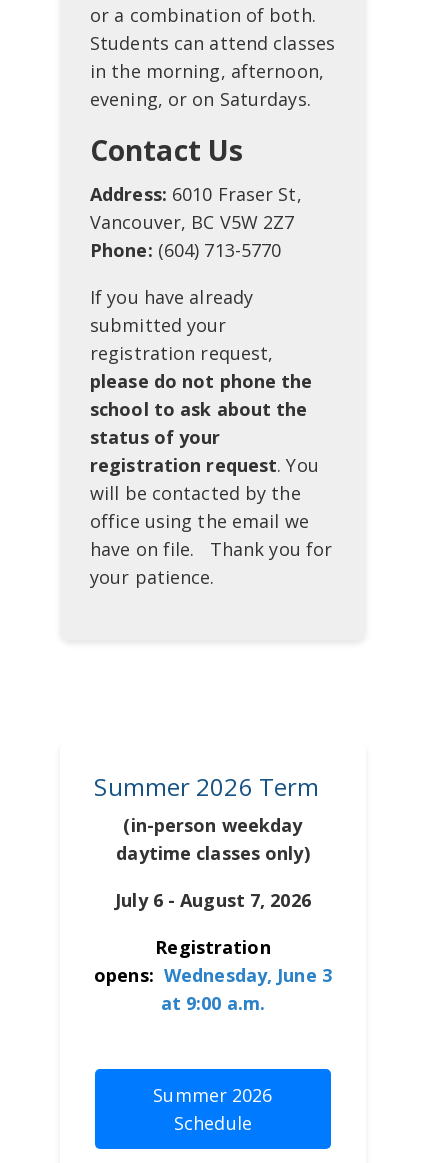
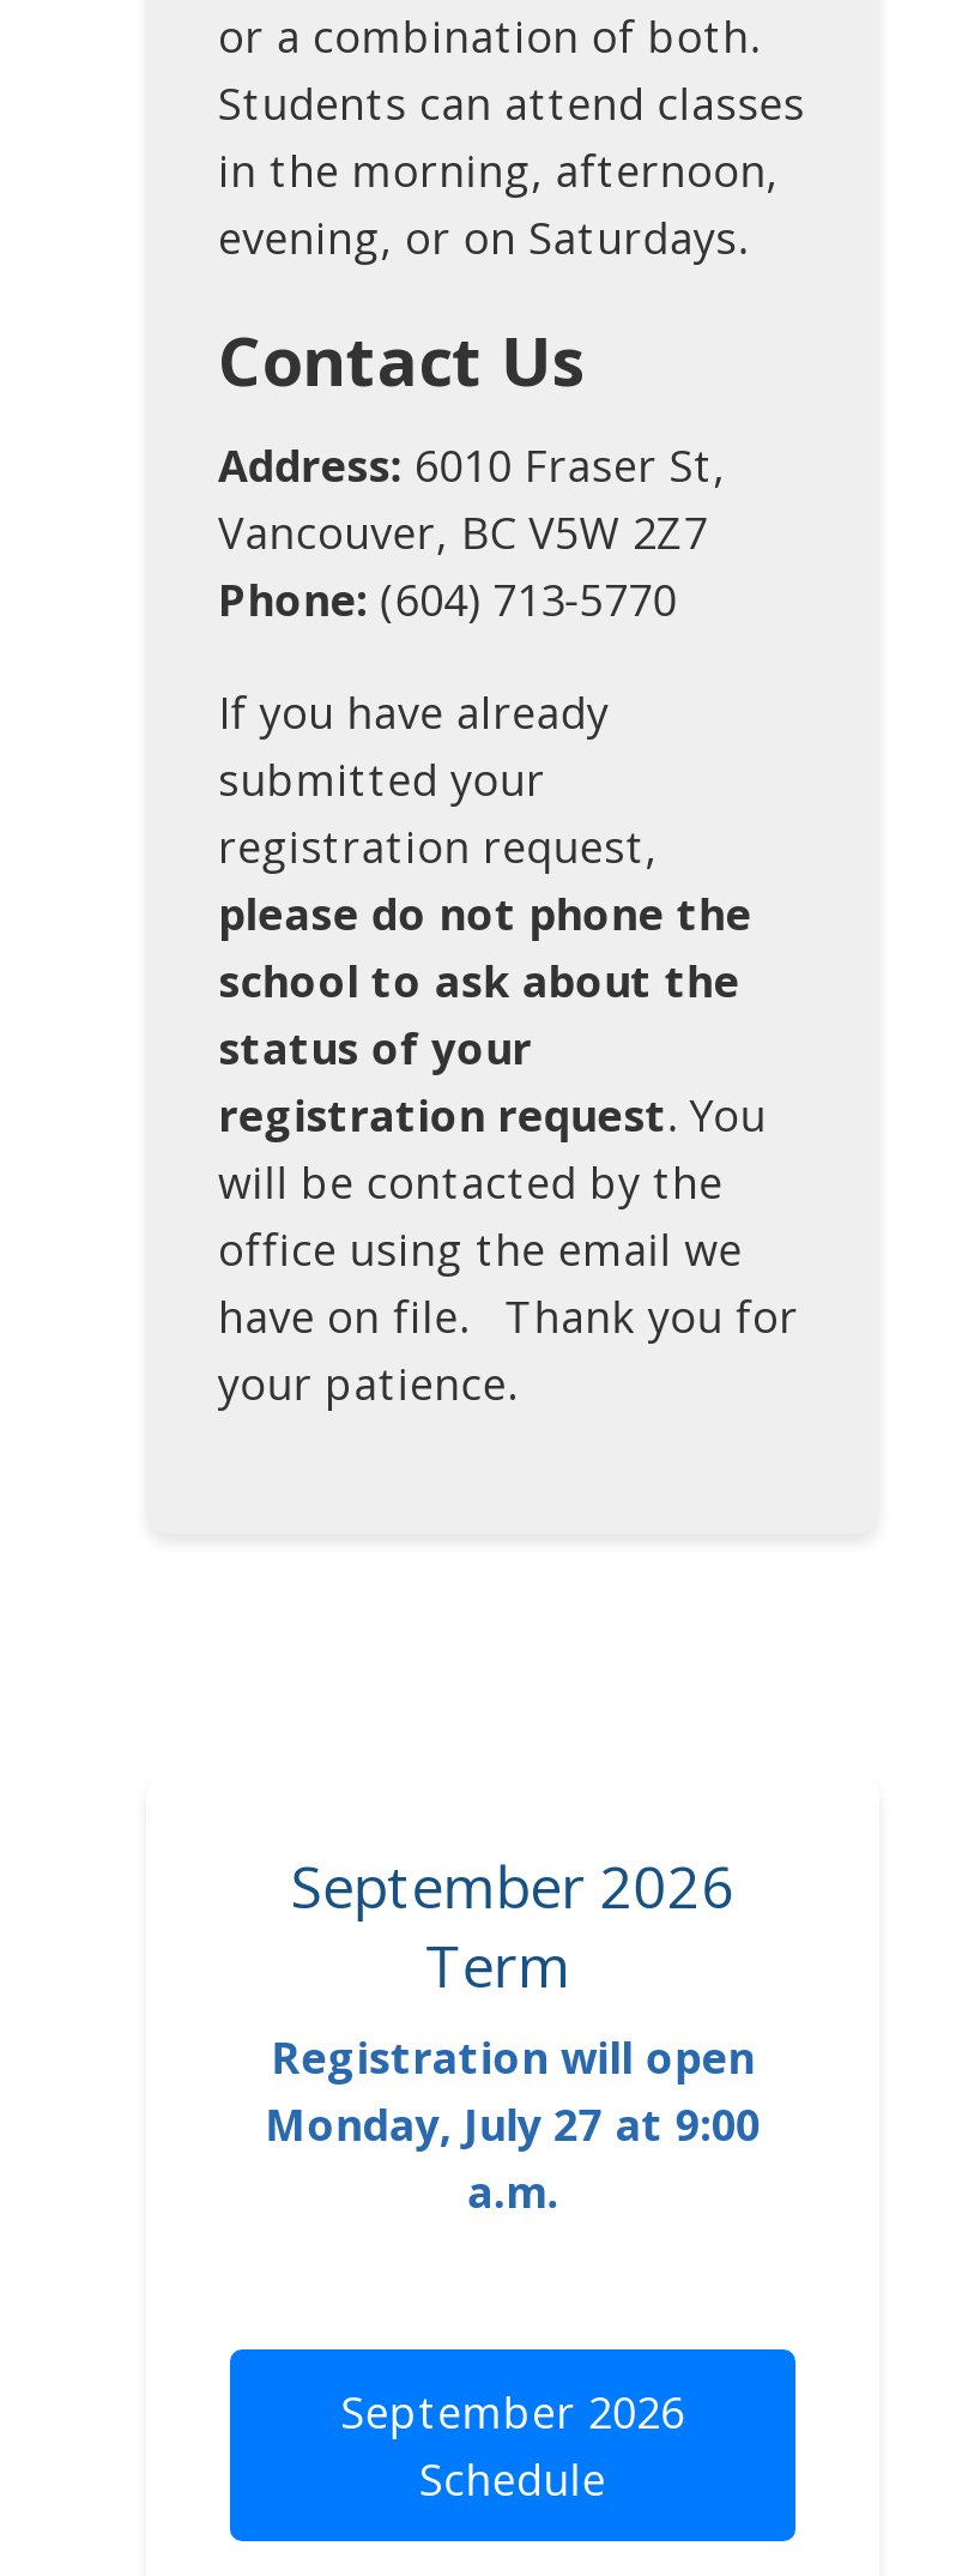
- Summer 2026 Term
- (in-person weekday
- daytime classes only)
- July 6 - August 7, 2026
- Registration
- opens: Wednesday, June 3
- at 9:00 a.m.
+ September 2026
+ Term
+ Registration will open
+ Monday, July 27 at 9:00
+ a.m.

- Summer 2026
+ September 2026
